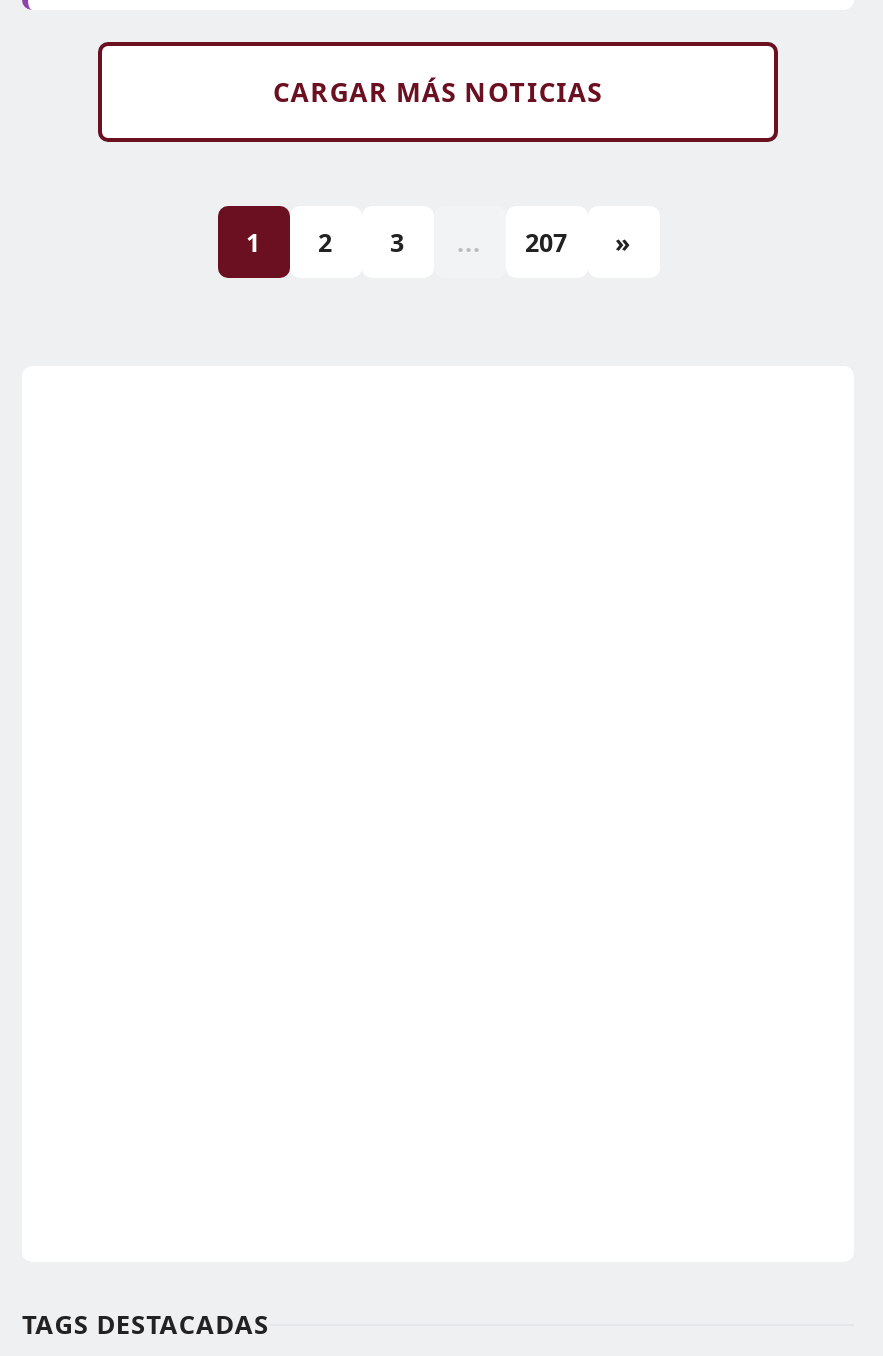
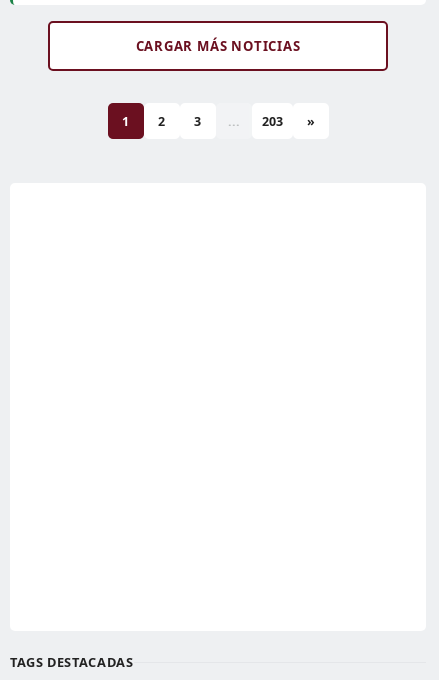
- 207
+ 203
